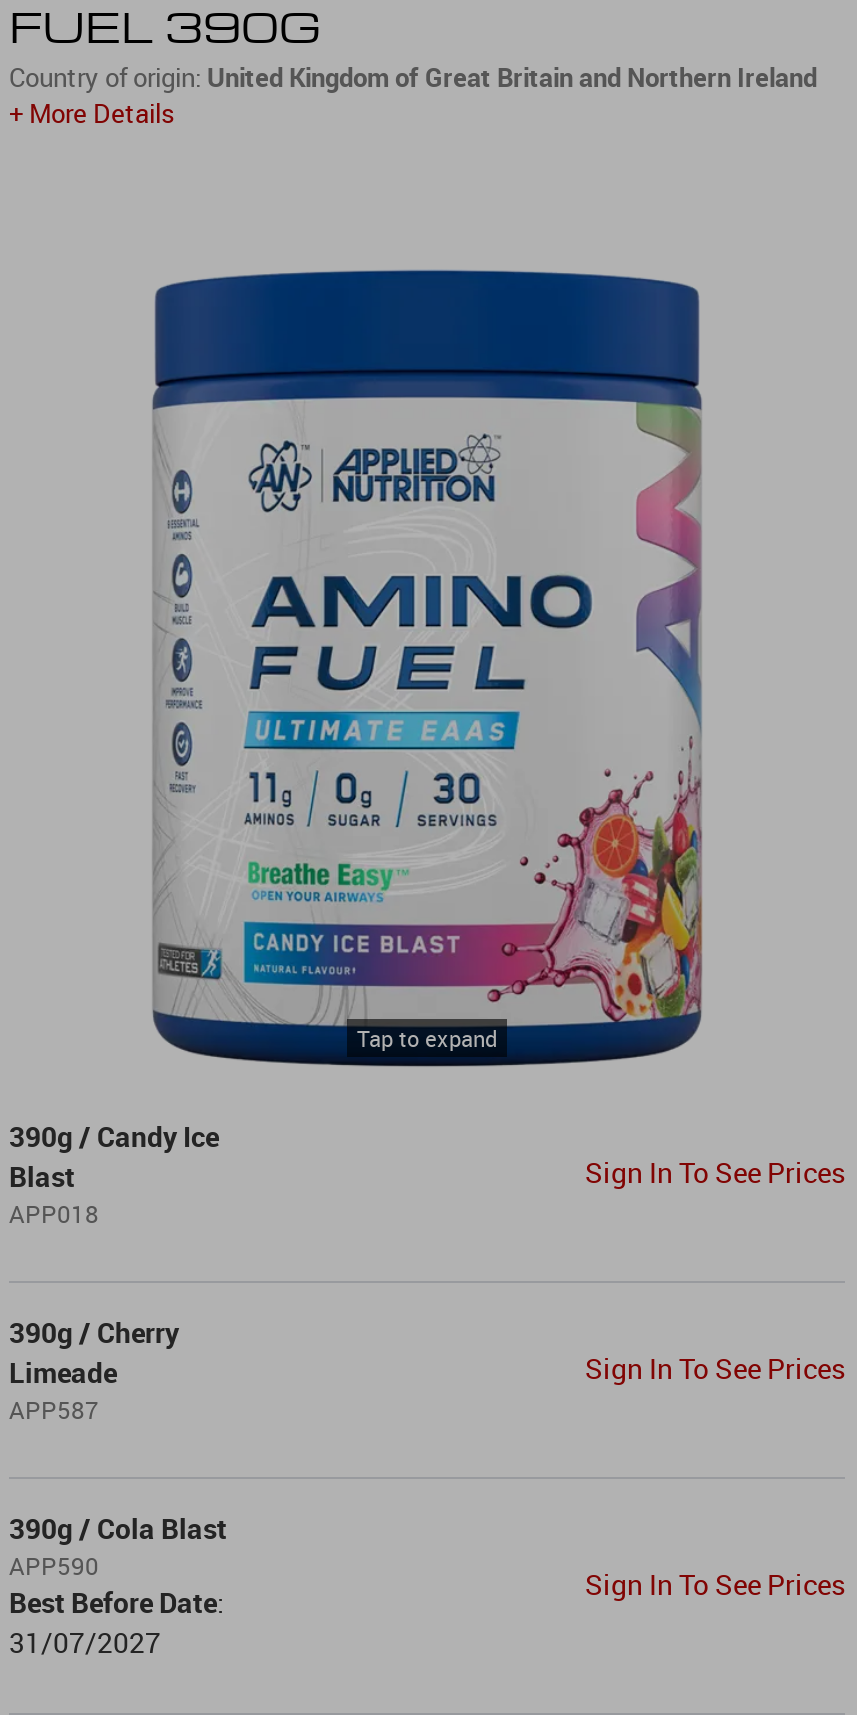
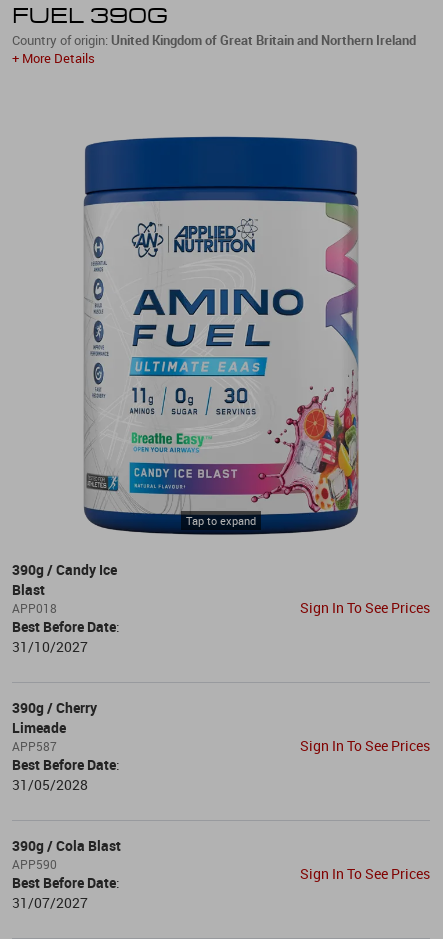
+ Best Before Date:
+ 31/10/2027

+ Best Before Date:
+ 31/05/2028
